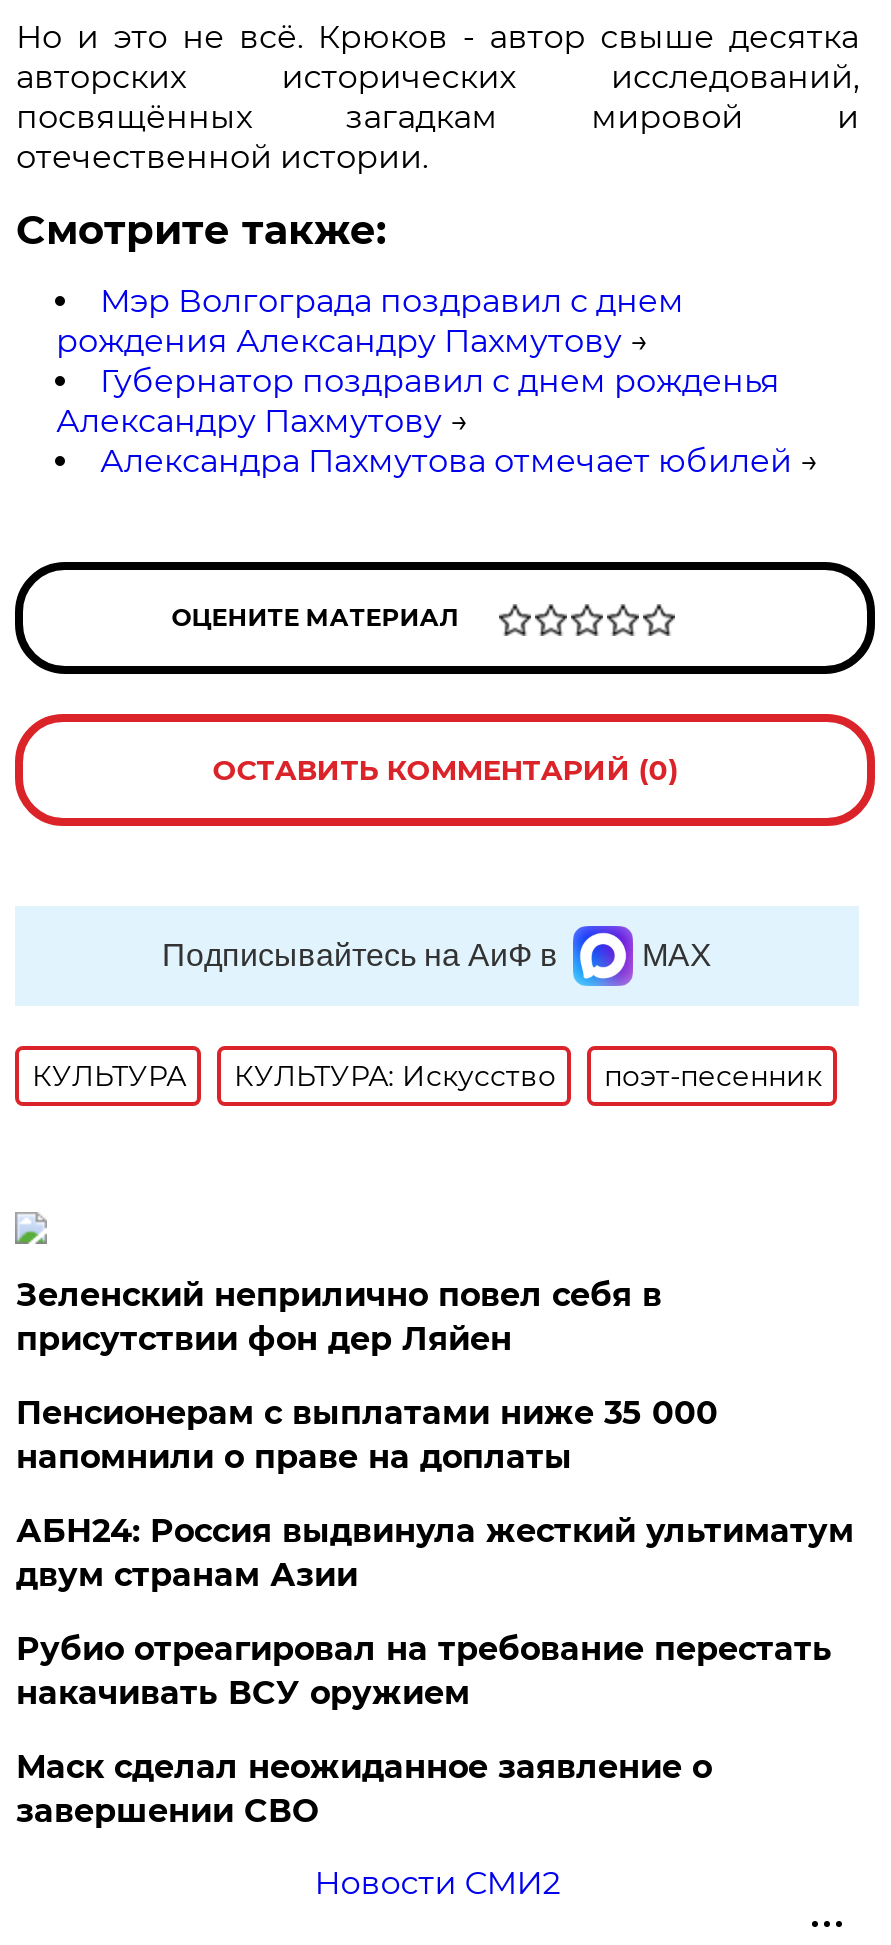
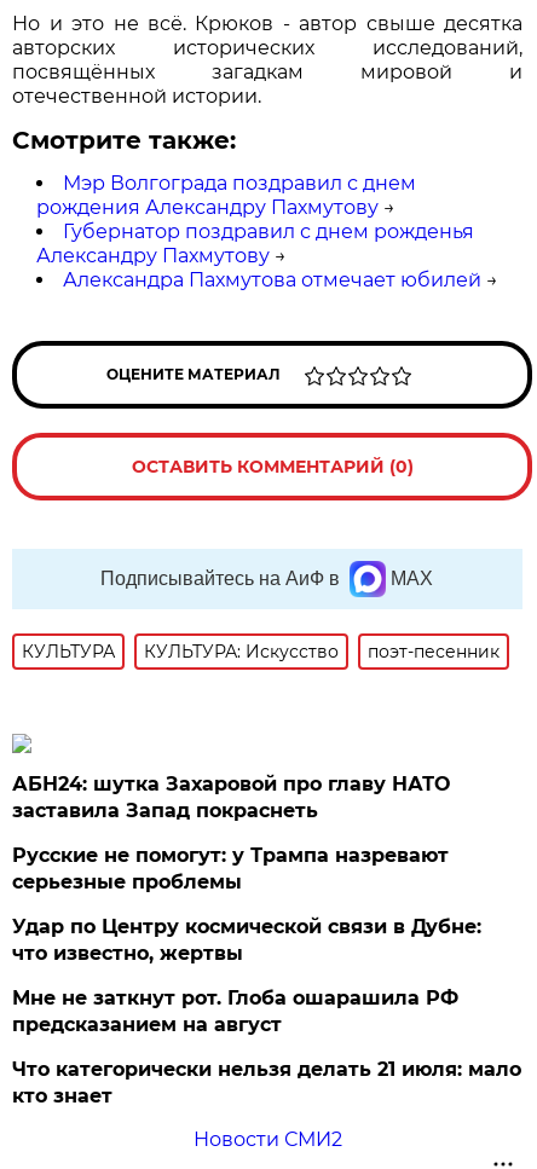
- Зеленский неприлично повел cебя в
- присутствии фон дер Ляйен
+ АБН24: шутка Захаровой про главу НАТО
+ заставила Запад покраснеть

- Пенсионерам с выплатами ниже 35 000
- напомнили о праве на доплаты
+ Русские не помогут: у Трампа назревают
+ серьезные проблемы

- АБН24: Россия выдвинула жесткий ультиматум
- двум странам Азии
+ Удар по Центру космической связи в Дубне:
+ что известно, жертвы

- Рубио отреагировал на требование перестать
- накачивать ВСУ оружием
+ Мне не заткнут рот. Глоба ошарашила РФ
+ предсказанием на август

- Маск сделал неожиданное заявление о
- завершении СВО
+ Что категорически нельзя делать 21 июля: мало
+ кто знает
